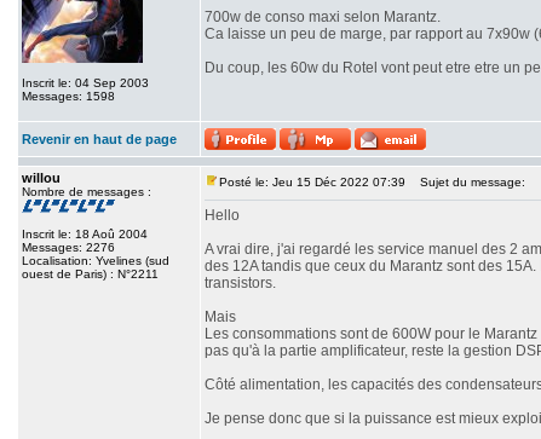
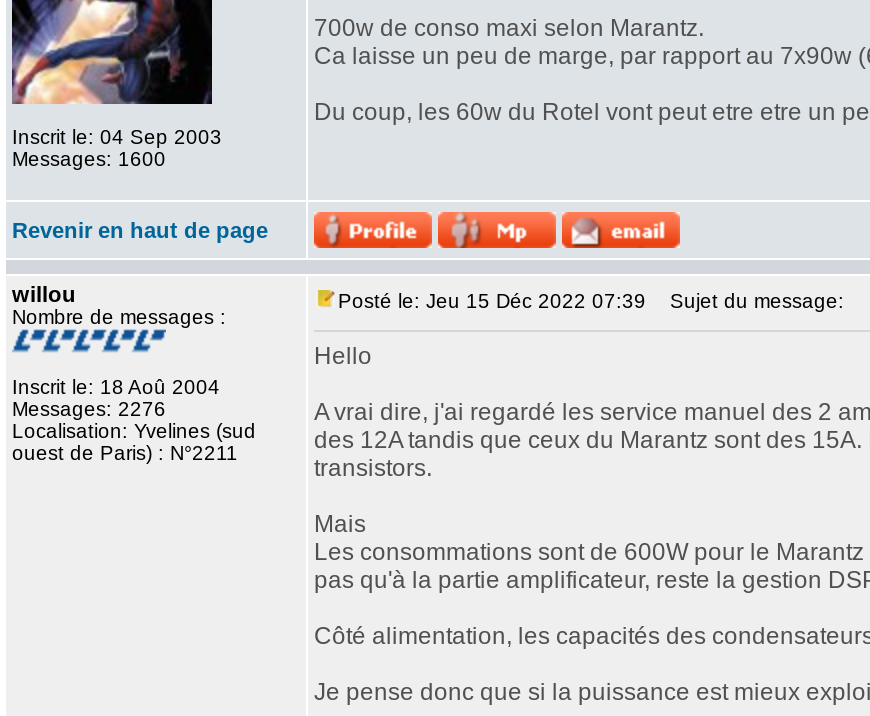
- Messages: 1598
+ Messages: 1600
